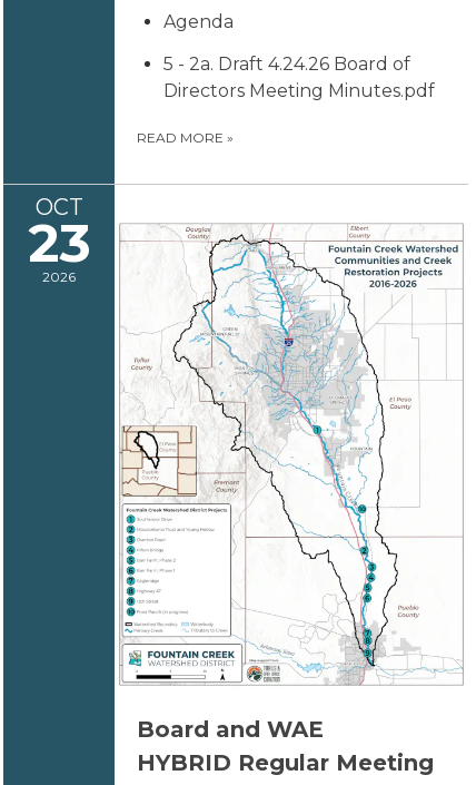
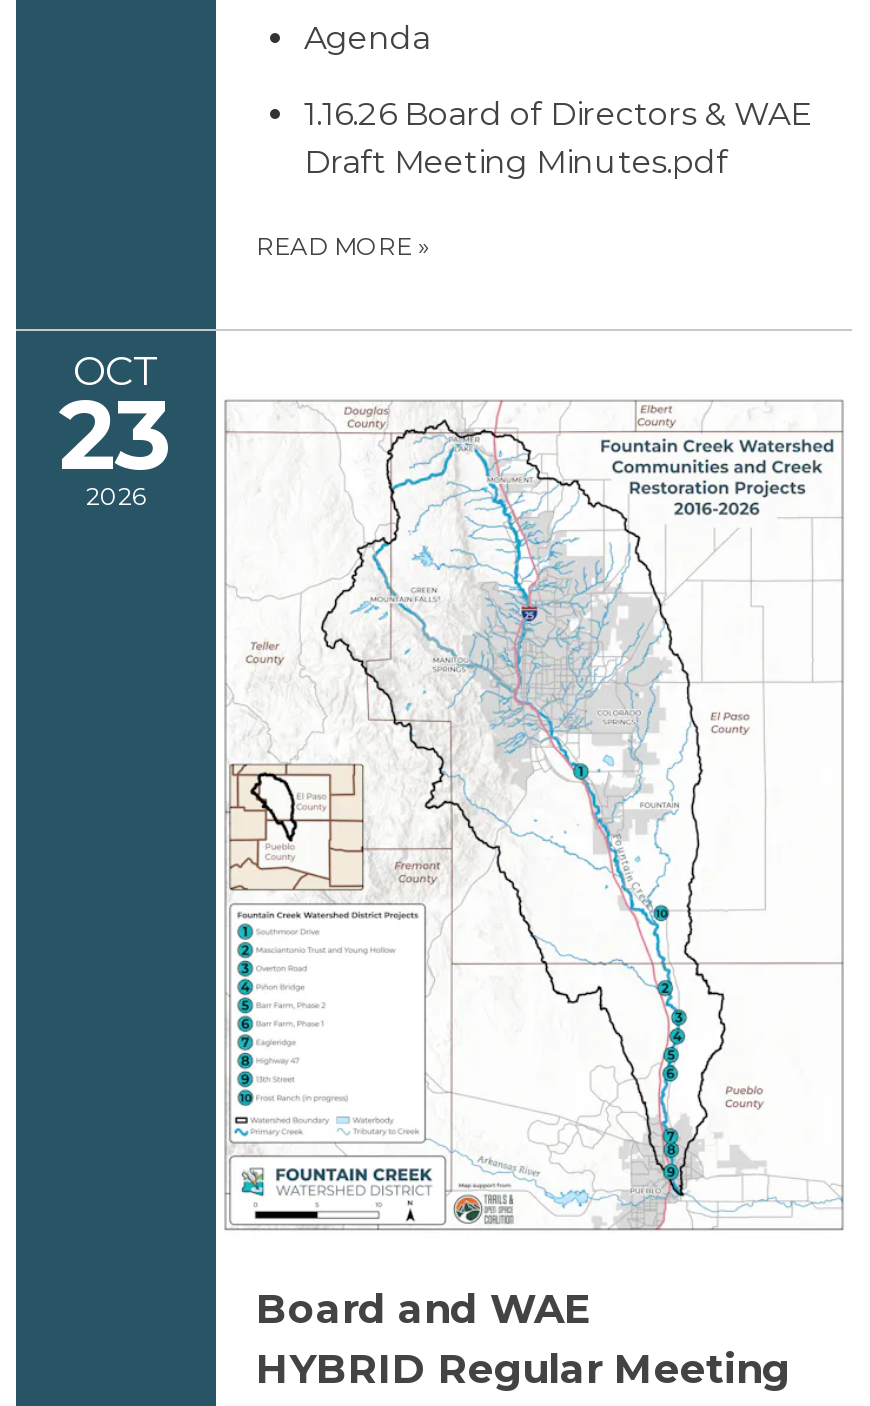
- 5 - 2a. Draft 4.24.26 Board of
- Directors Meeting Minutes.pdf
+ 1.16.26 Board of Directors & WAE
+ Draft Meeting Minutes.pdf
